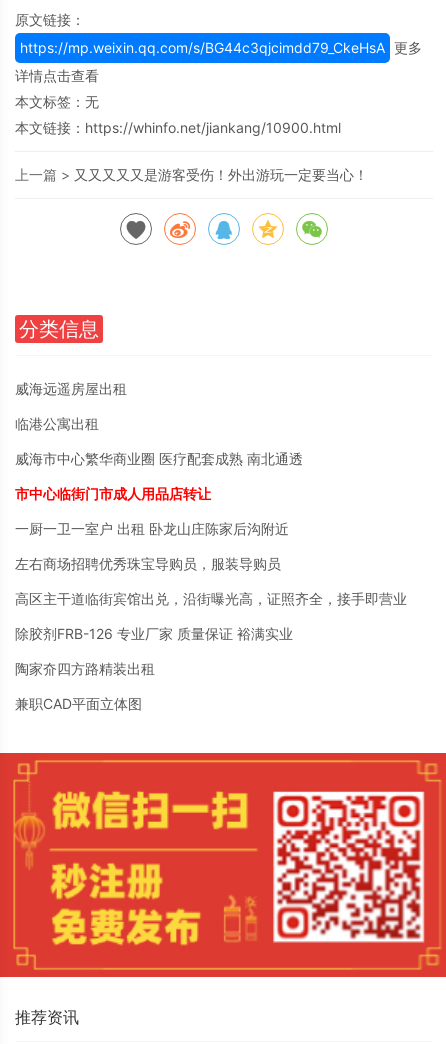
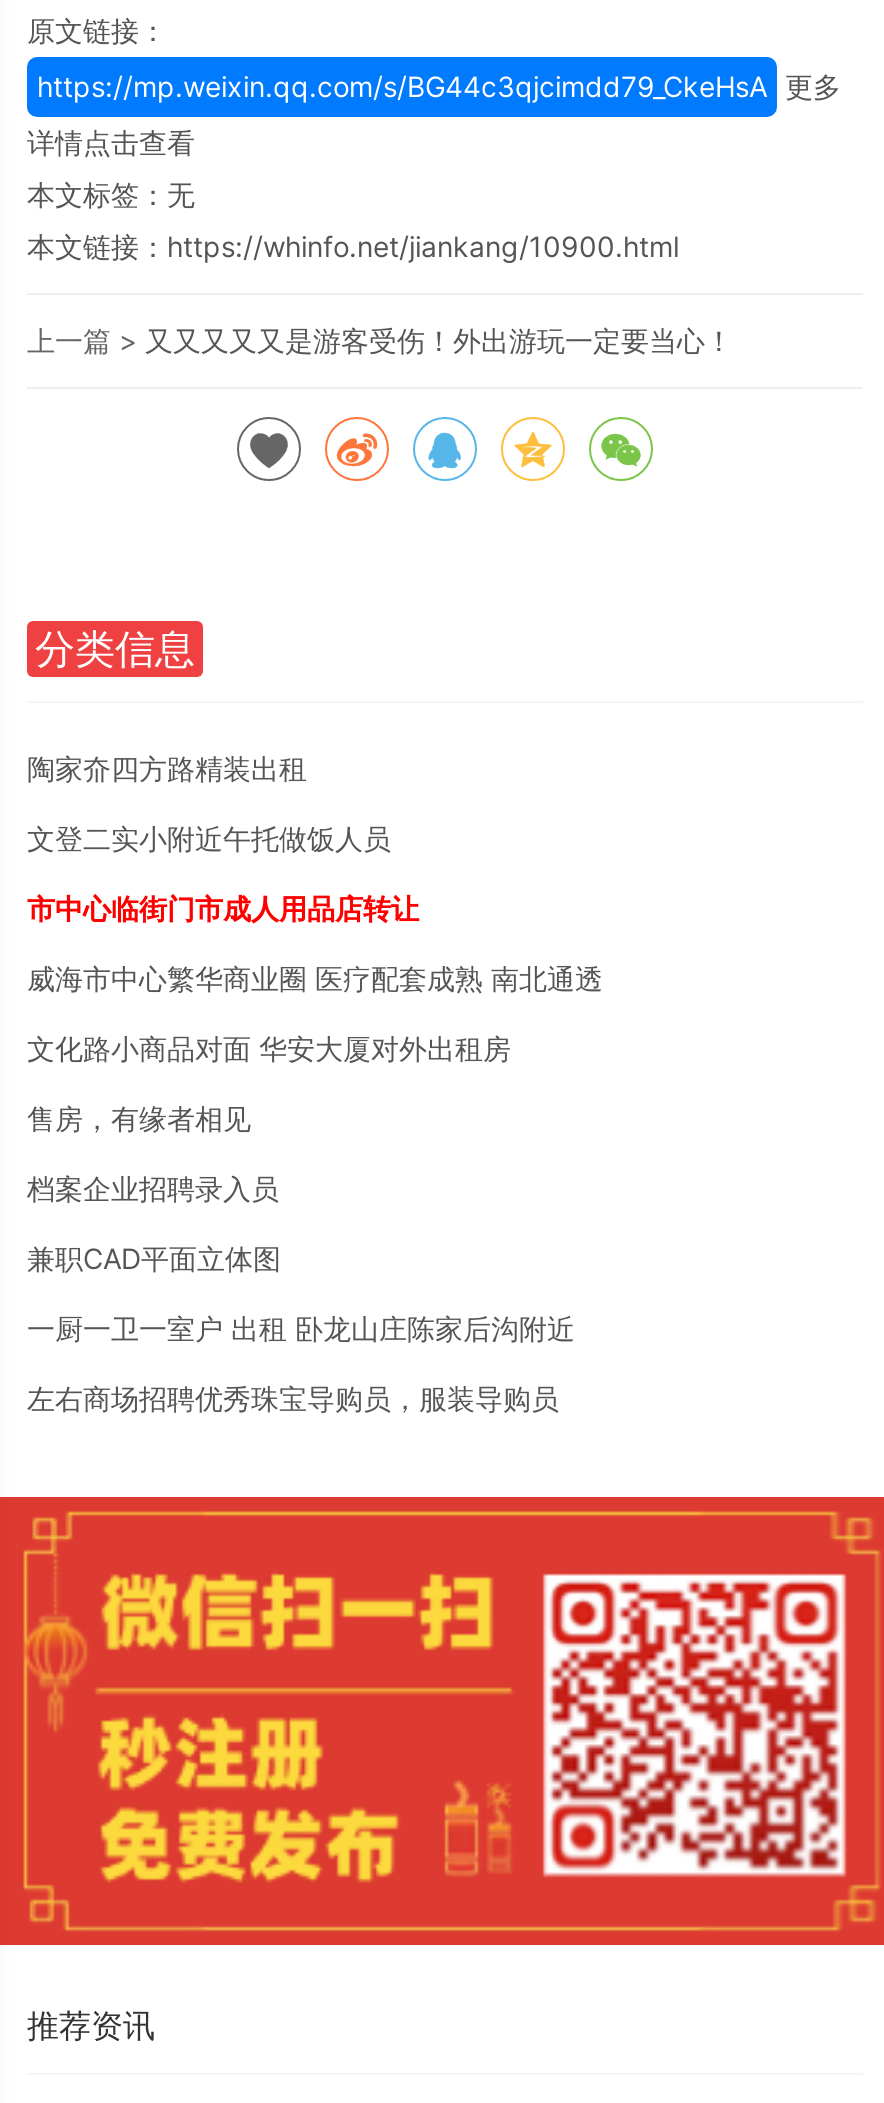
- 威海远遥房屋出租
- 临港公寓出租
+ 文登二实小附近午托做饭人员

moved down: 威海市中心繁华商业圈 医疗配套成熟 南北通透

+ 文化路小商品对面 华安大厦对外出租房
+ 售房，有缘者相见
+ 档案企业招聘录入员

moved up: 市中心临街门市成人用品店转让

moved down: 一厨一卫一室户 出租 卧龙山庄陈家后沟附近 | 左右商场招聘优秀珠宝导购员，服装导购员

- 高区主干道临街宾馆出兑，沿街曝光高，证照齐全，接手即营业
- 除胶剂FRB-126 专业厂家 质量保证 裕满实业

moved up: 陶家夼四方路精装出租

moved up: 兼职CAD平面立体图
